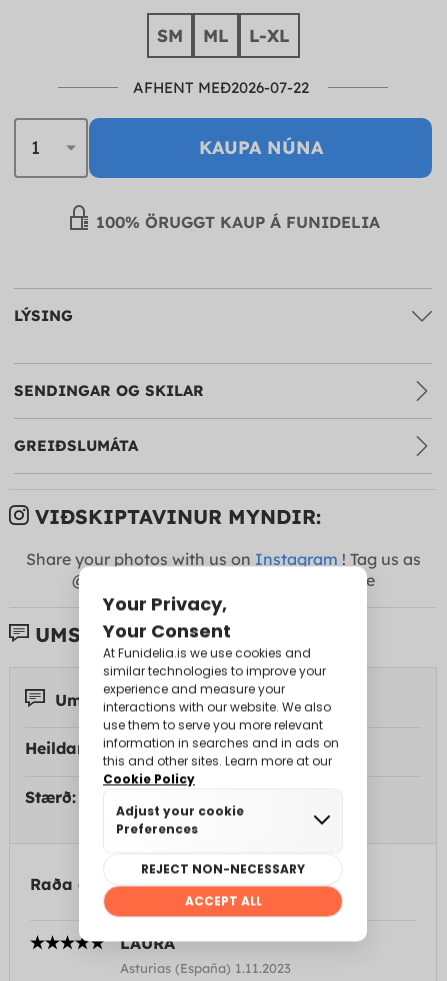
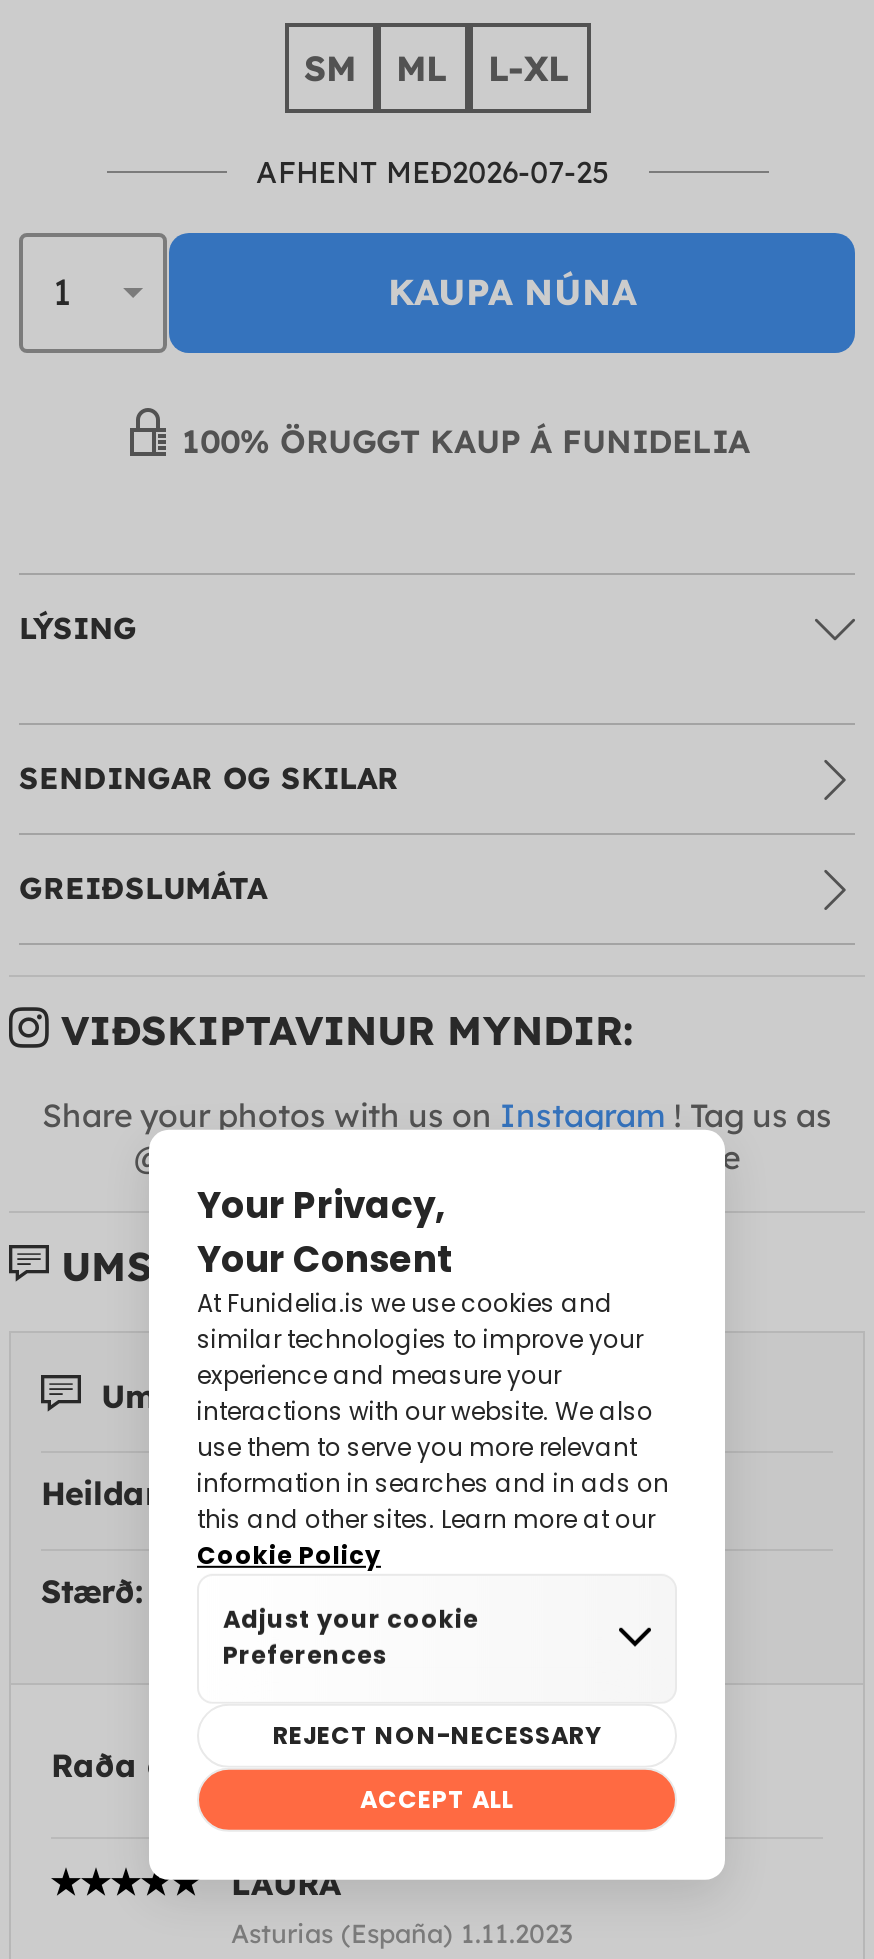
- AFHENT MEÐ2026-07-22
+ AFHENT MEÐ2026-07-25
